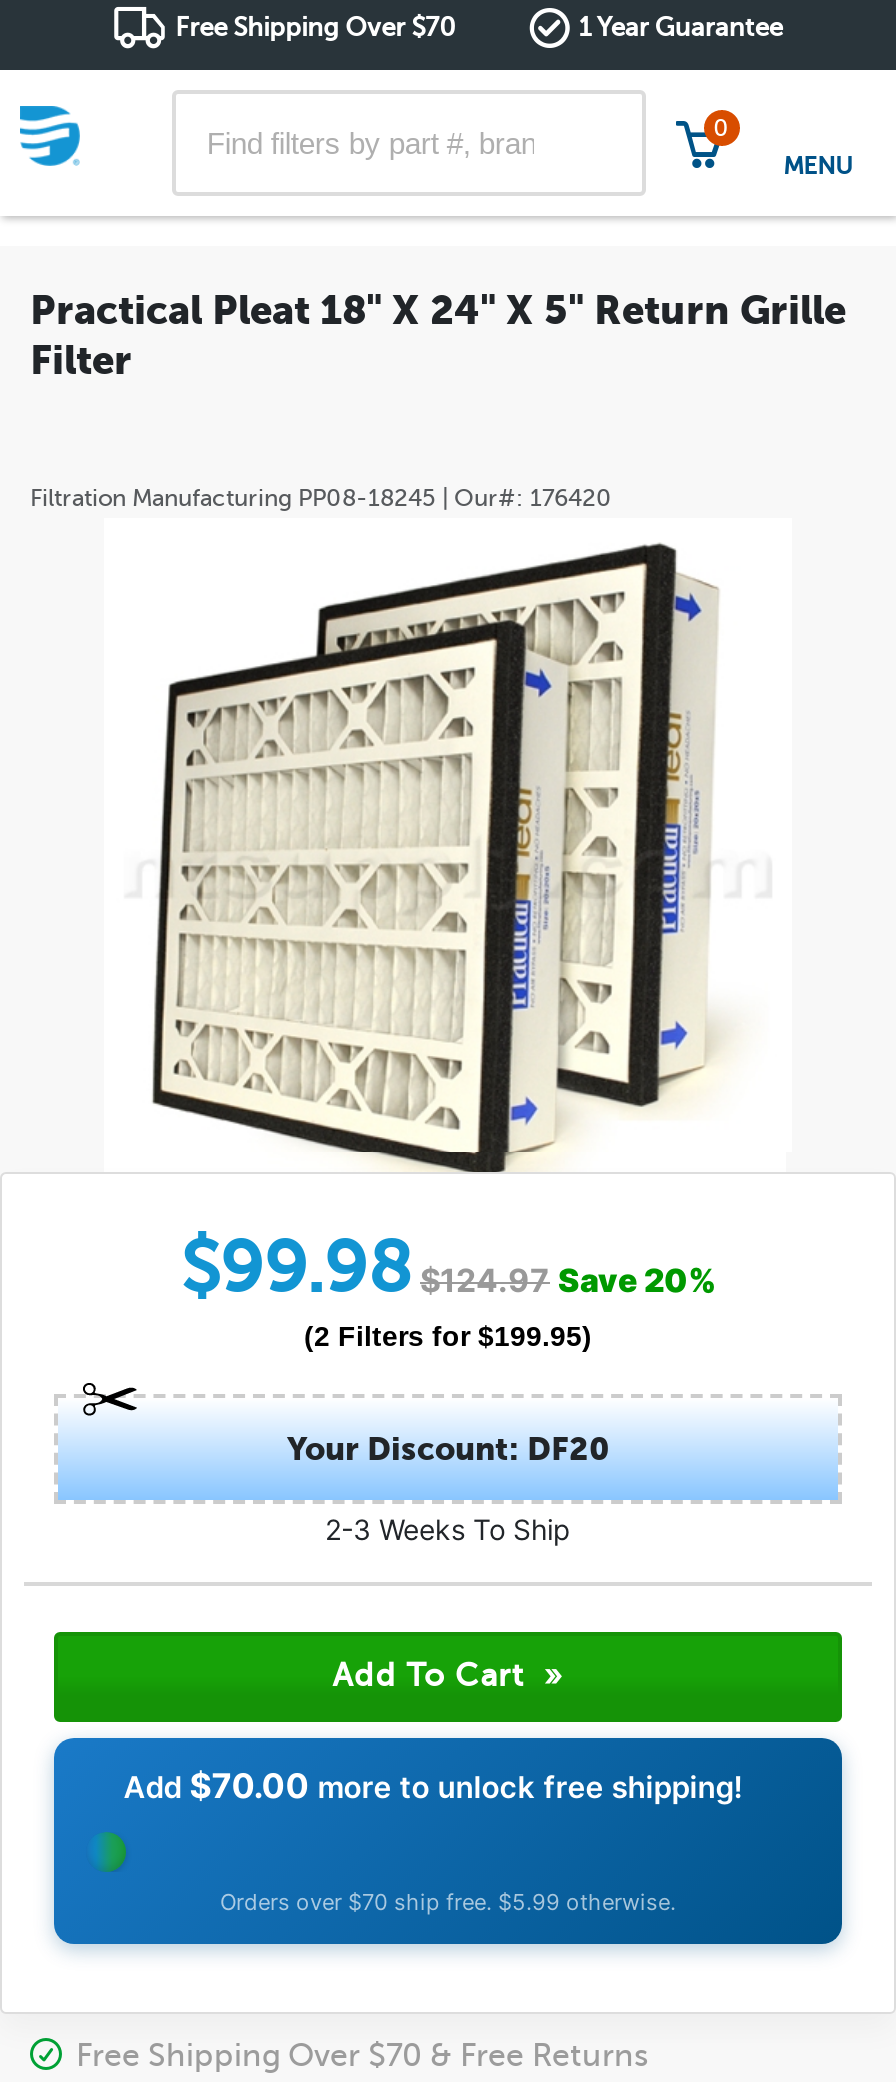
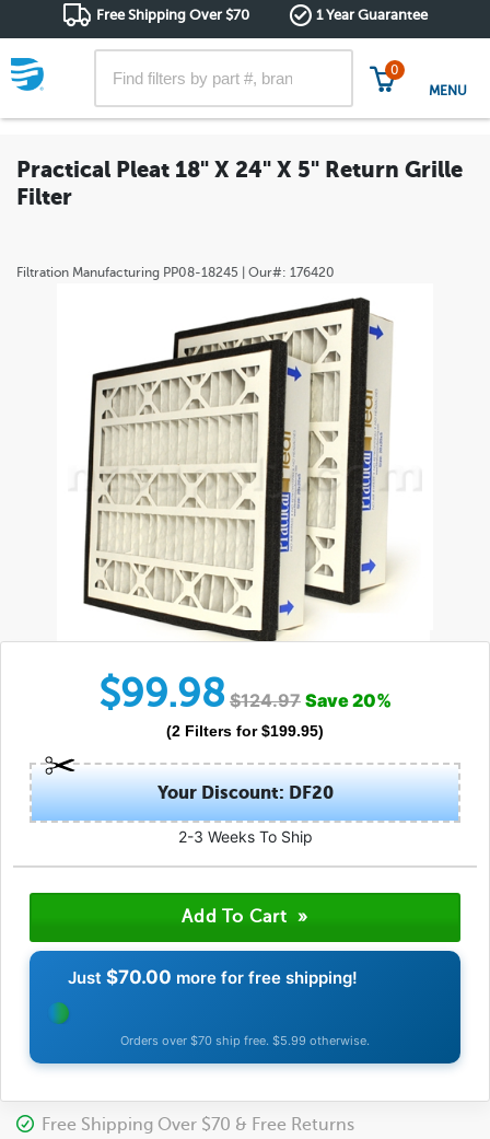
- Add $70.00 more to unlock free shipping!
+ Just $70.00 more for free shipping!
